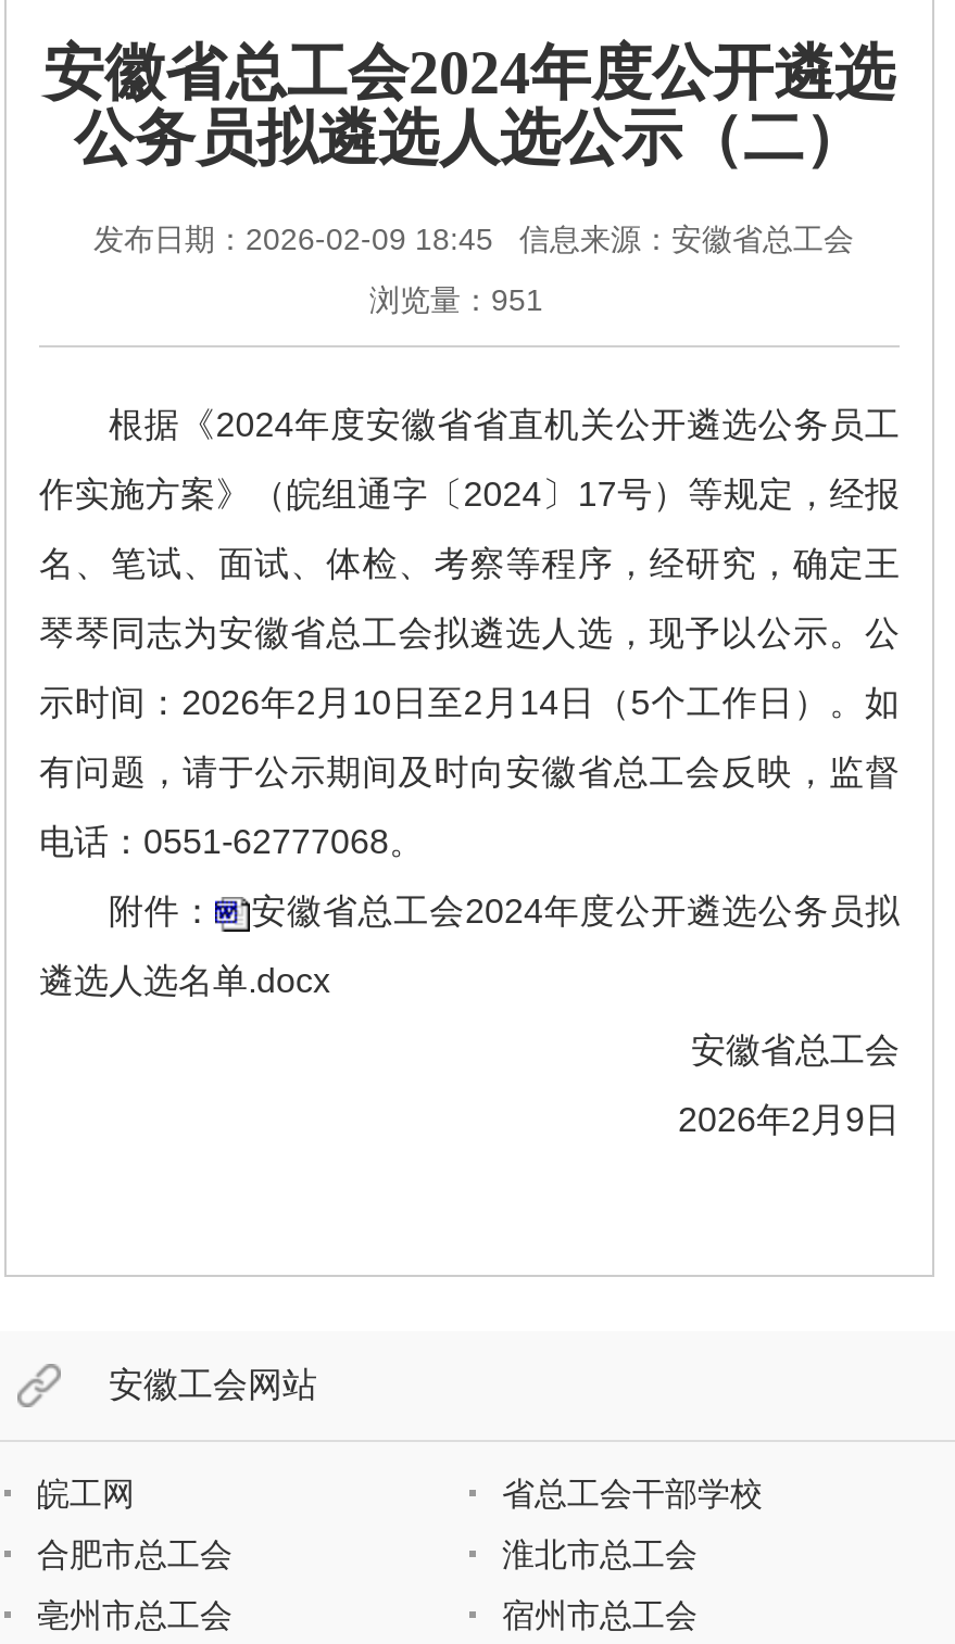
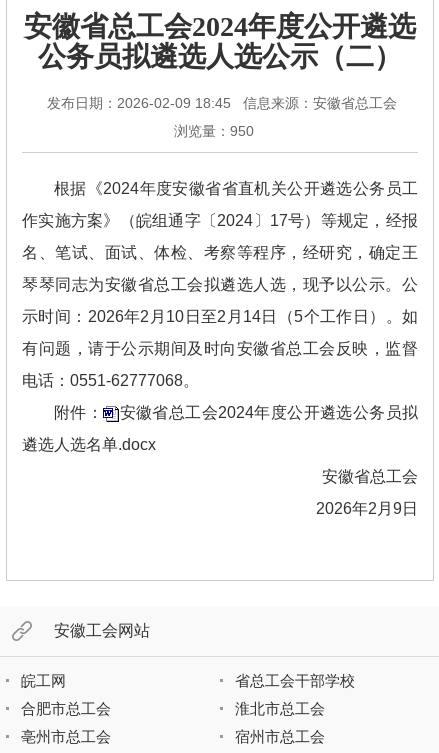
- 浏览量：951
+ 浏览量：950
